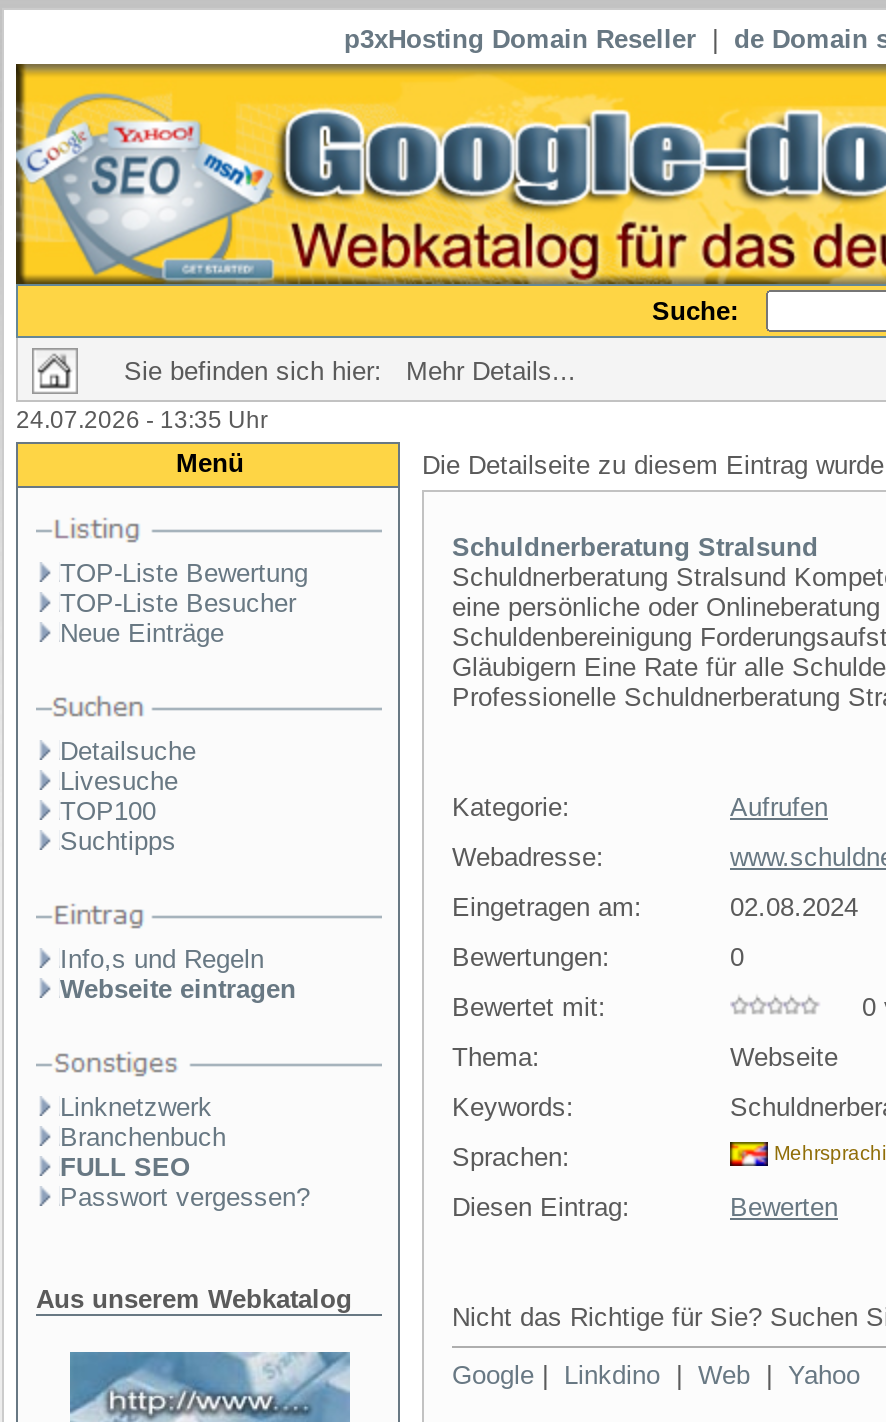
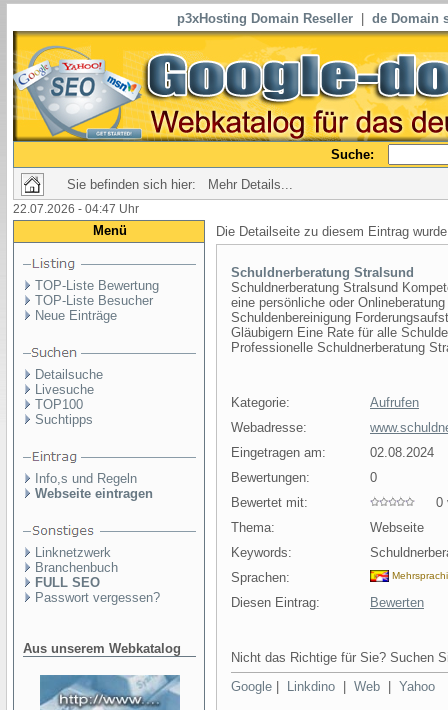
- 24.07.2026 - 13:35 Uhr
+ 22.07.2026 - 04:47 Uhr
